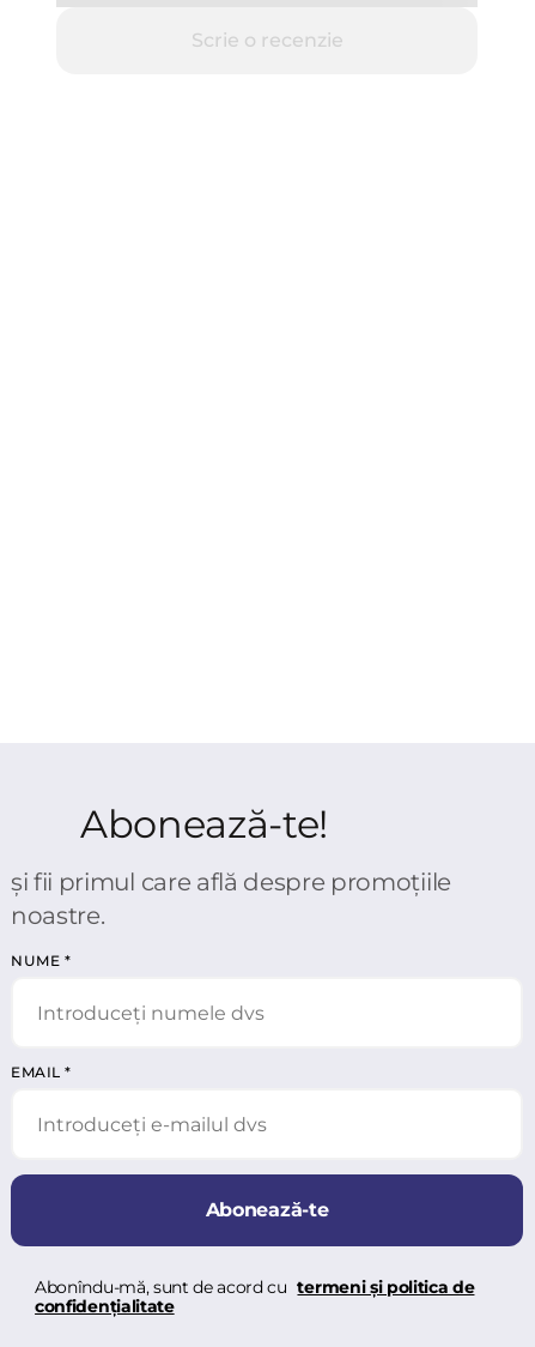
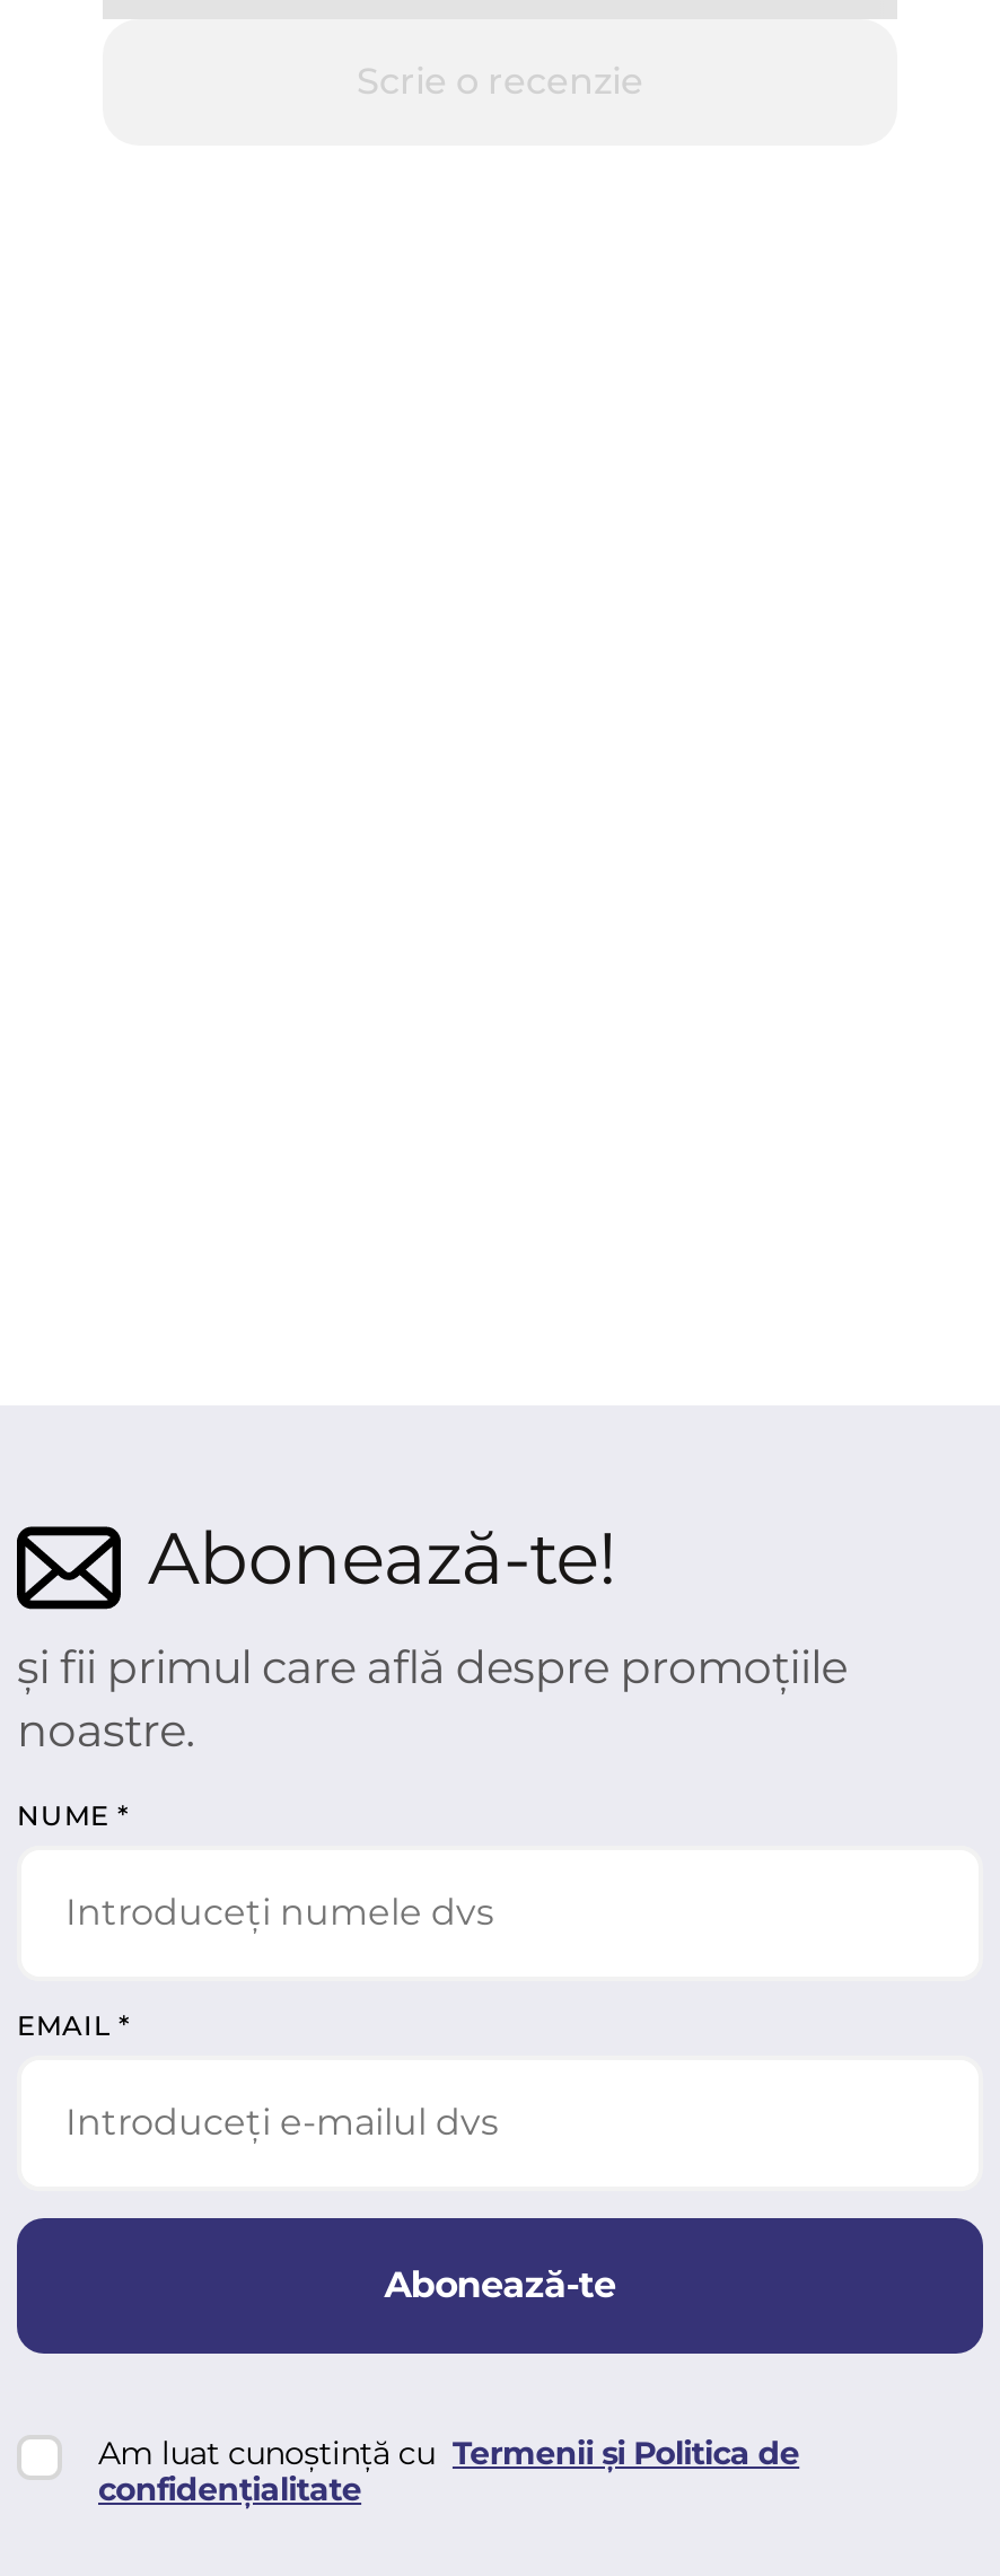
+ [image]

- Abonîndu-mă, sunt de acord cu termeni și politica de
+ Am luat cunoștință cu Termenii și Politica de
